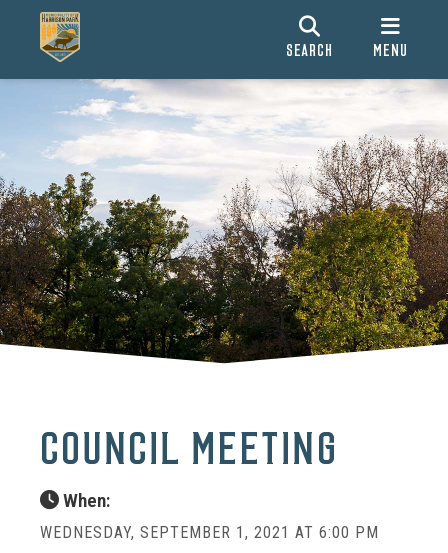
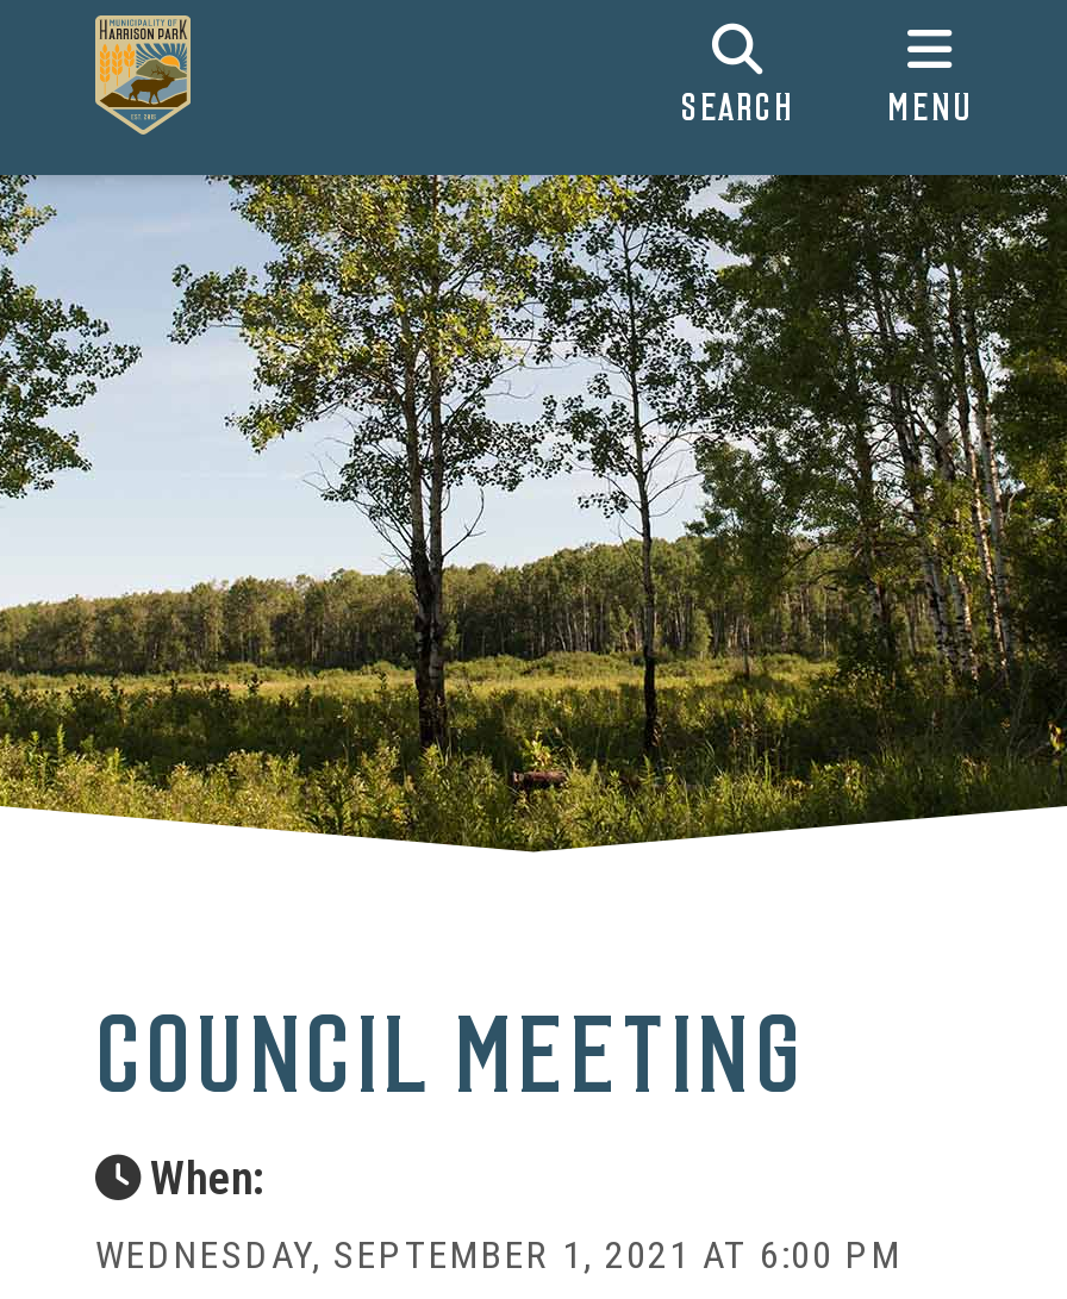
- [image]
+ [image]
